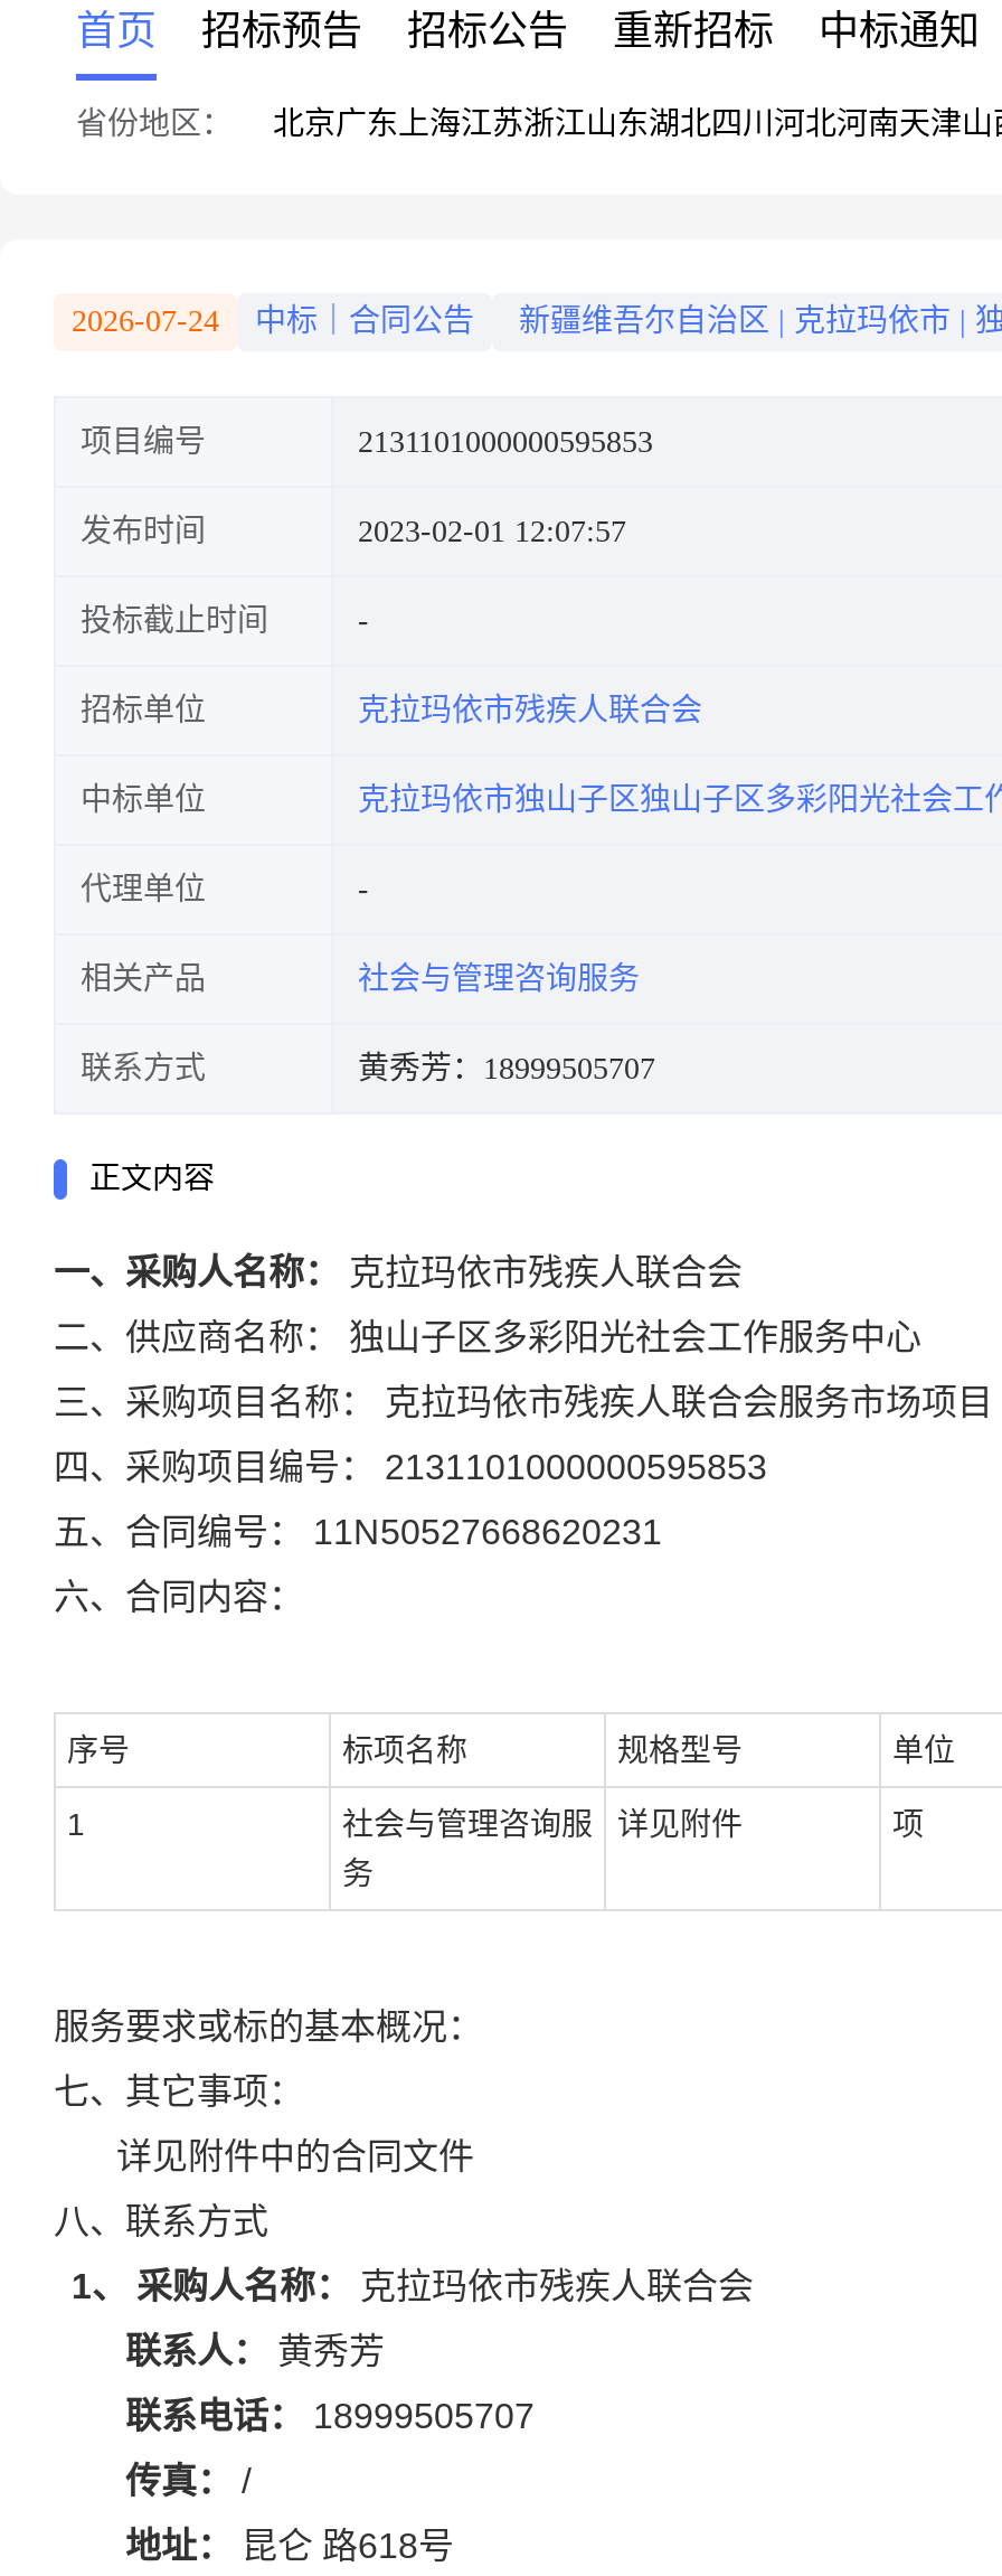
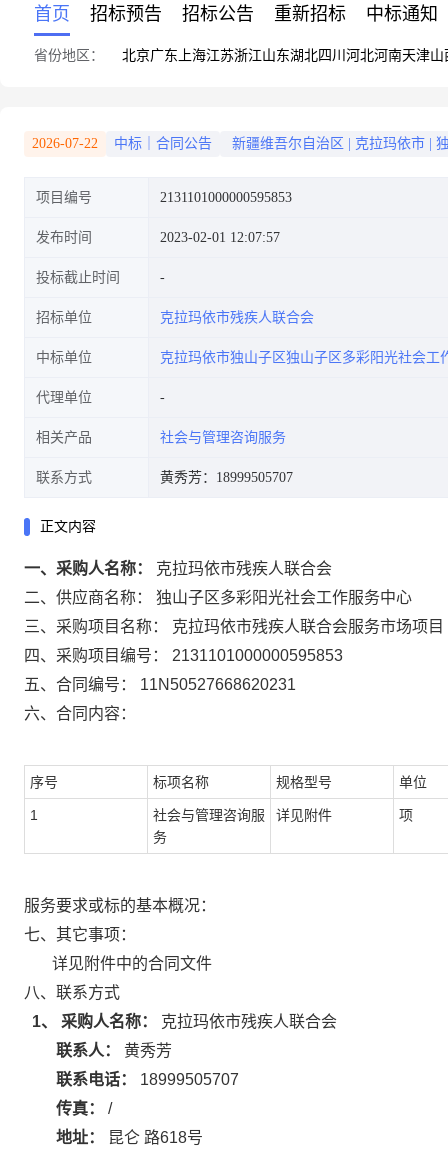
- 2026-07-24
+ 2026-07-22
